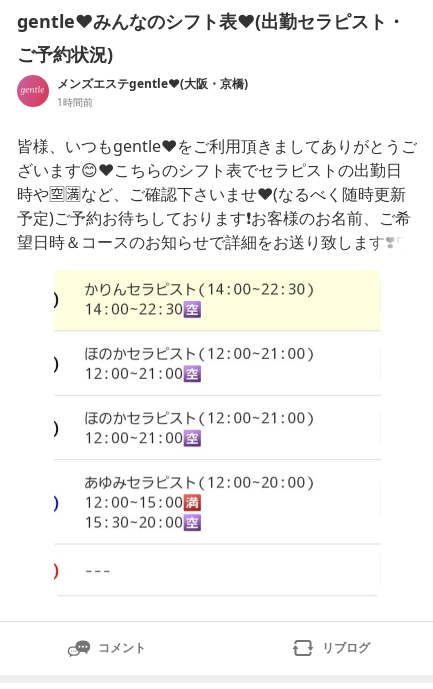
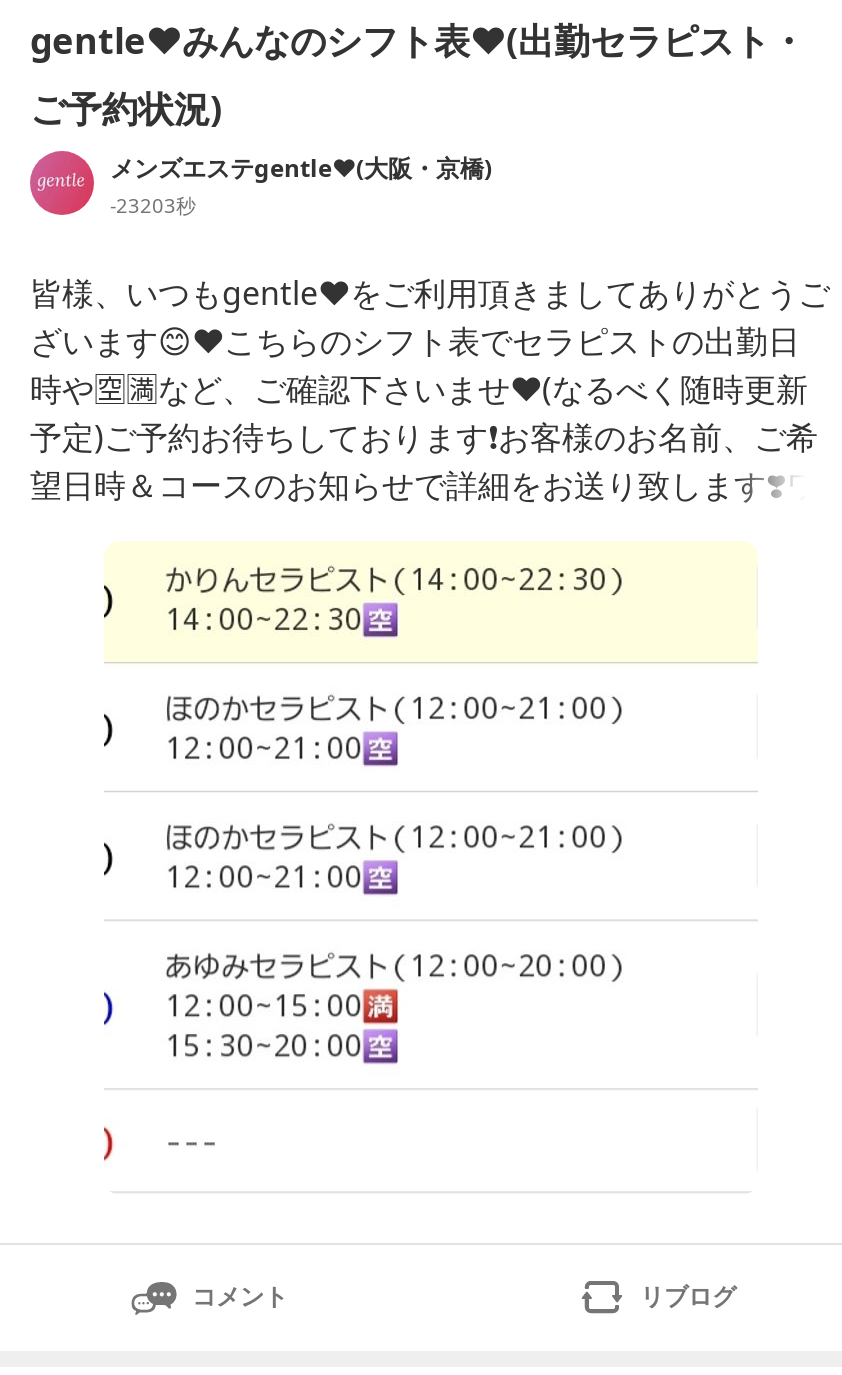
- 1時間前
+ -23203秒
